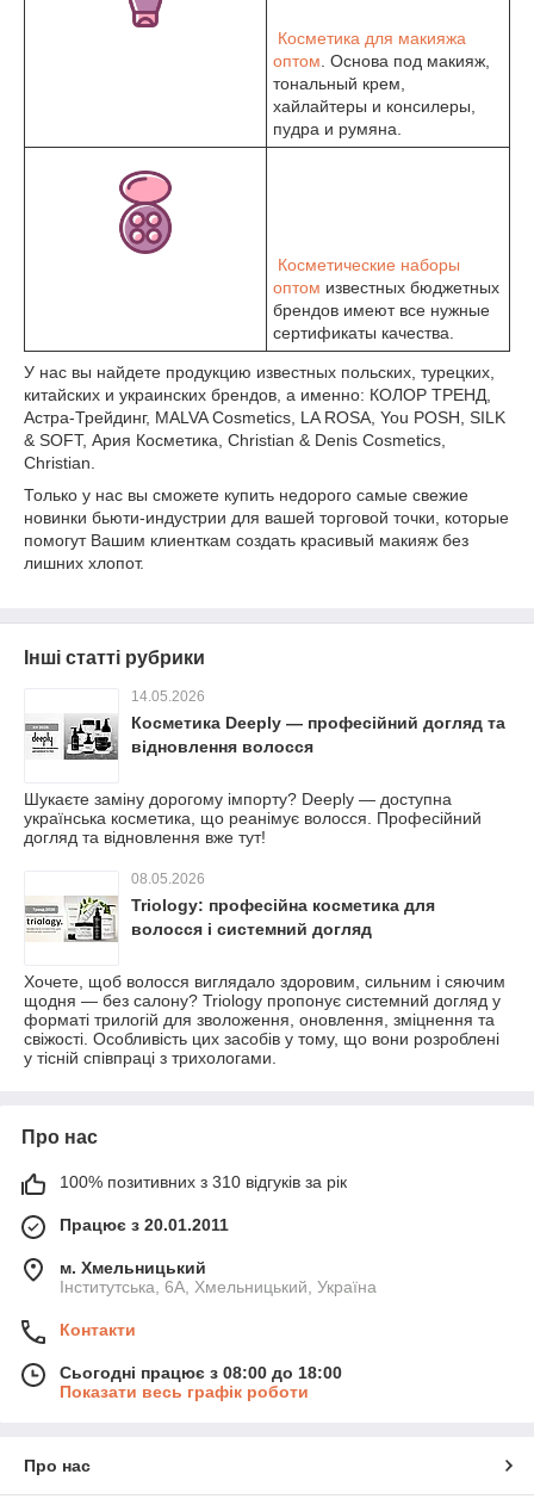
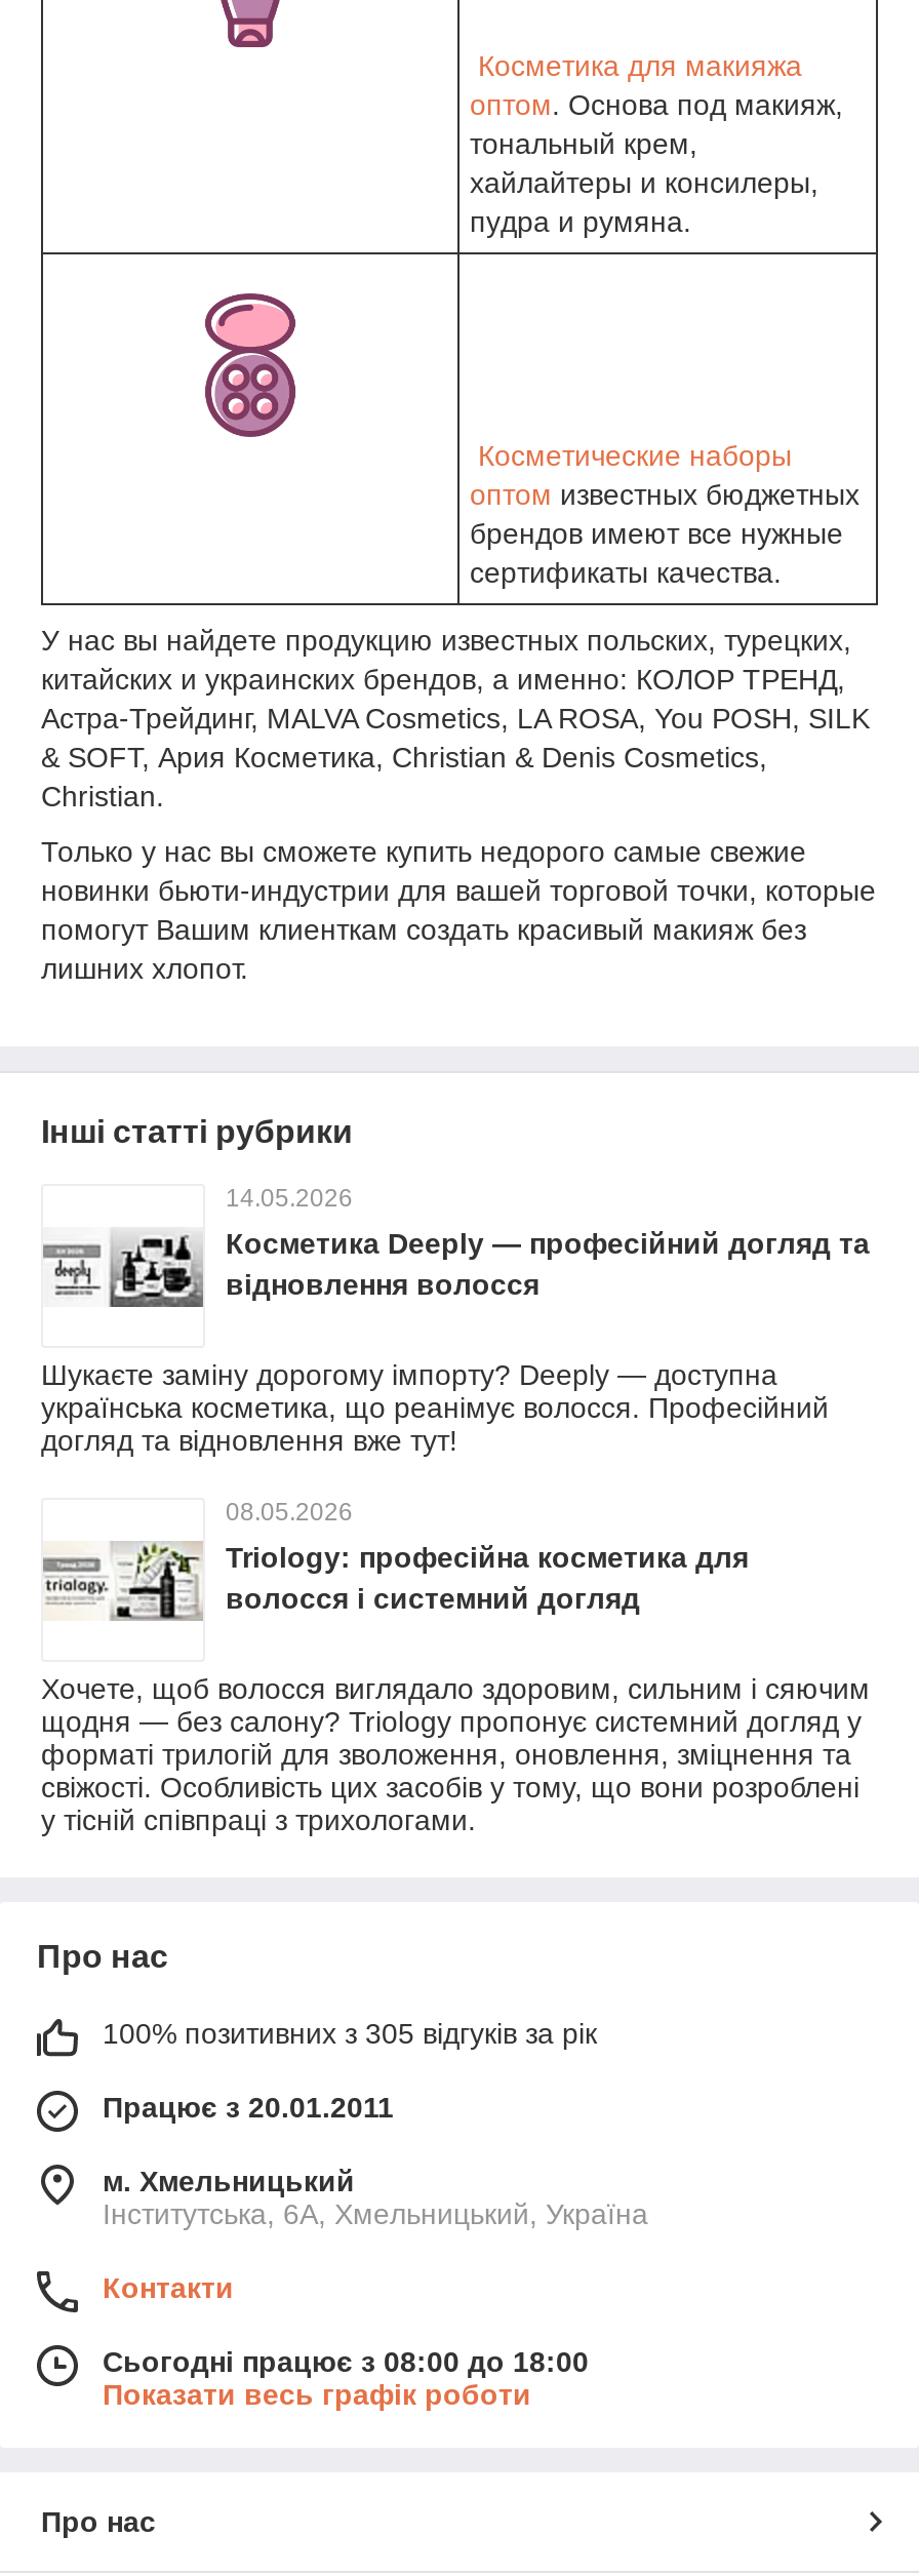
- 100% позитивних з 310 відгуків за рік
+ 100% позитивних з 305 відгуків за рік
